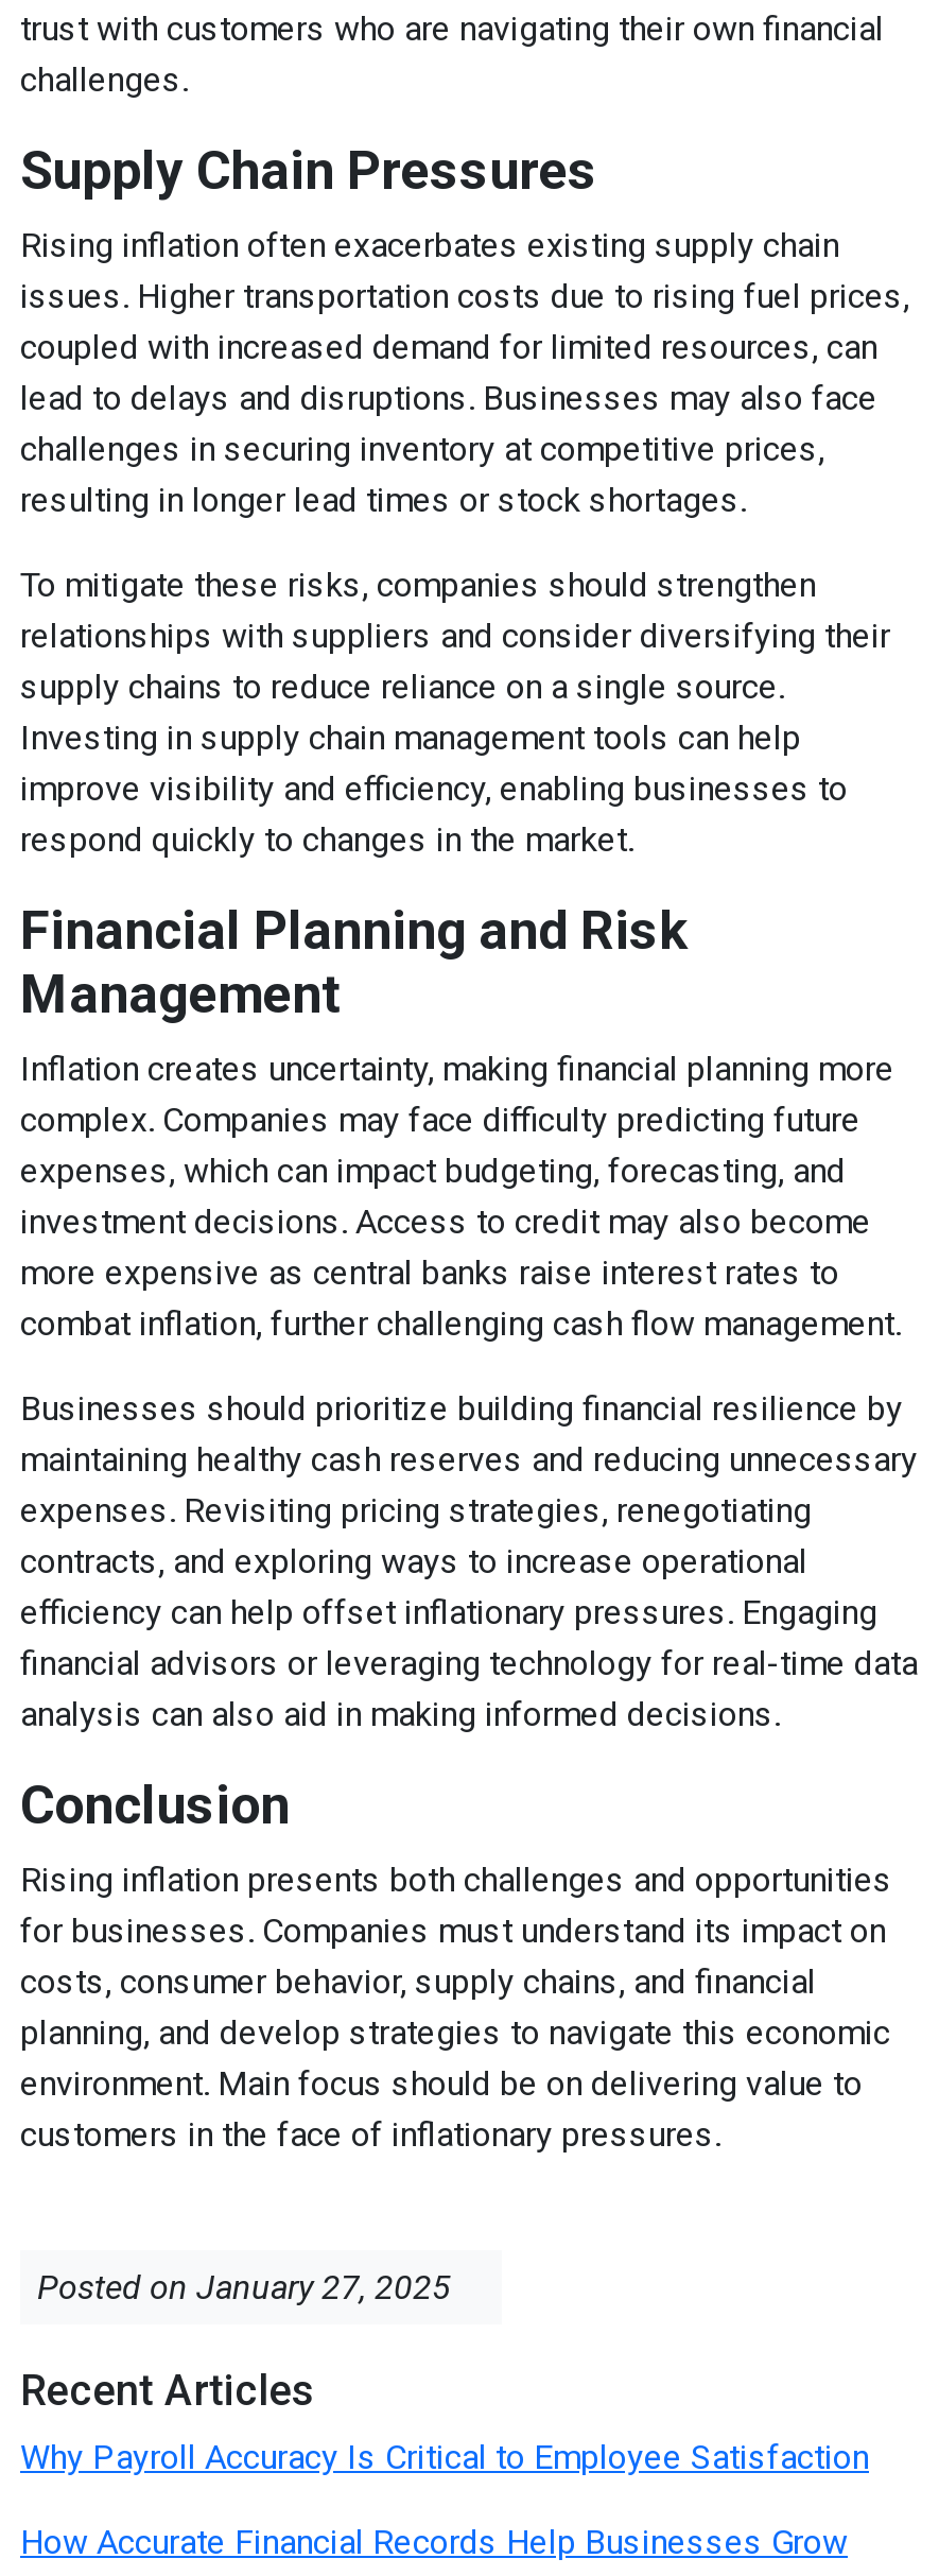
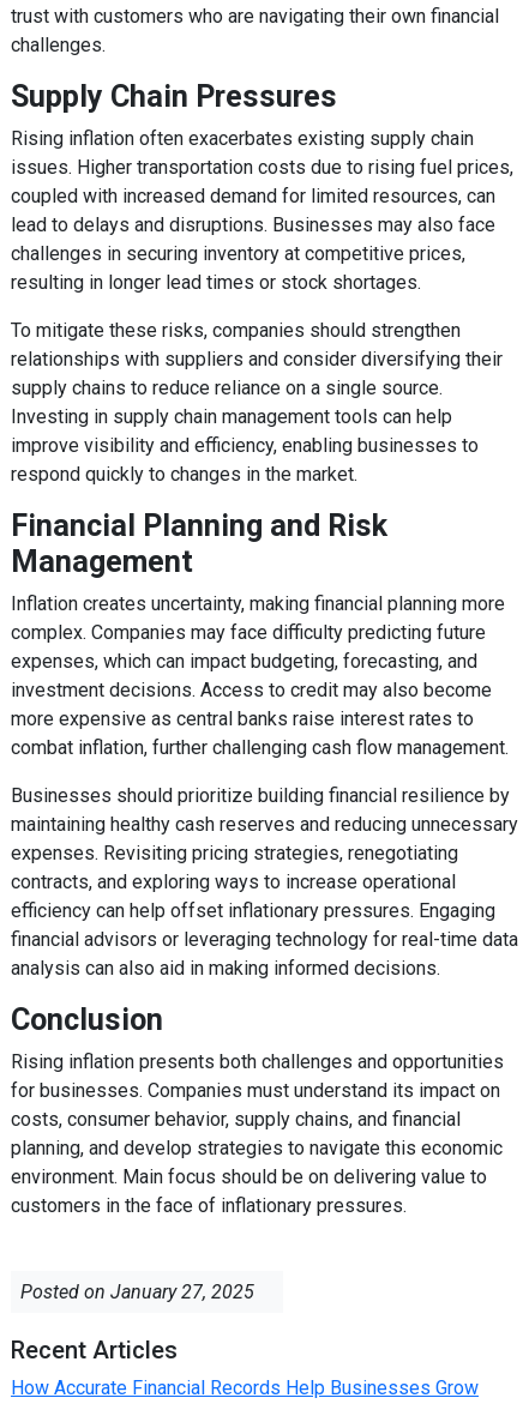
- Why Payroll Accuracy Is Critical to Employee Satisfaction
